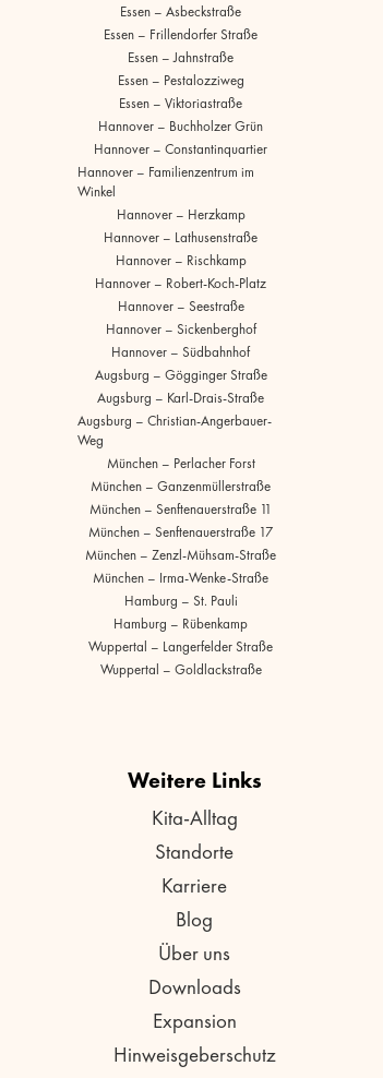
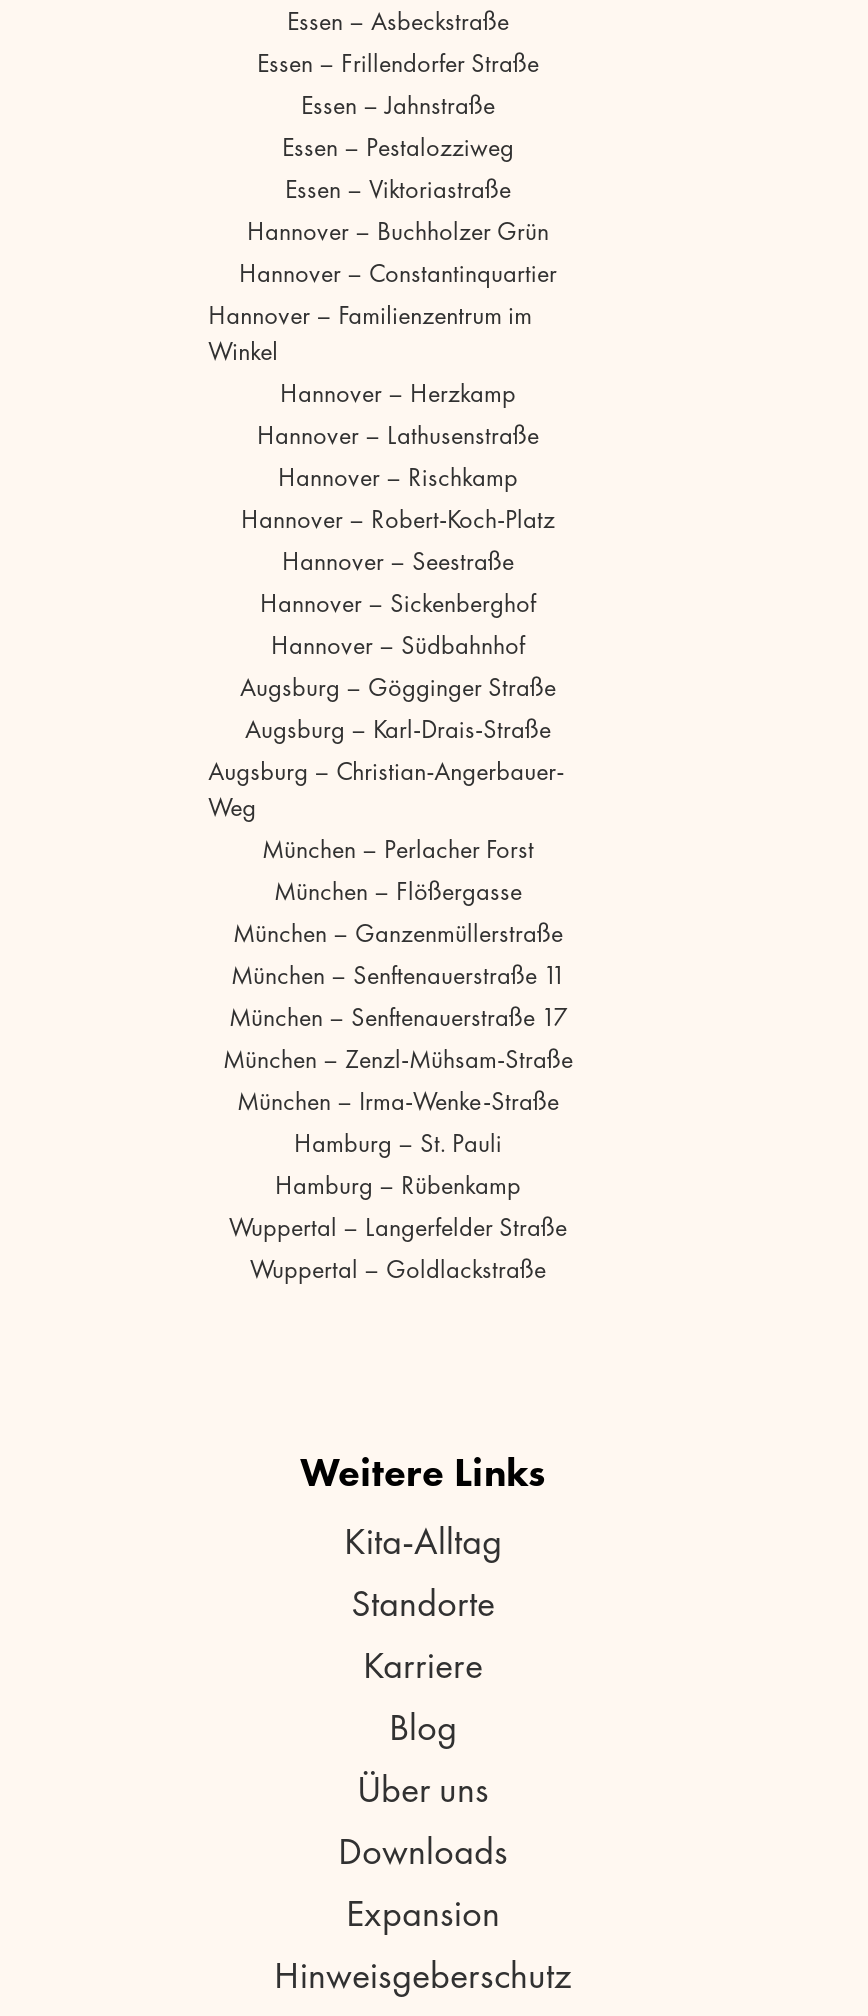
+ München – Flößergasse
